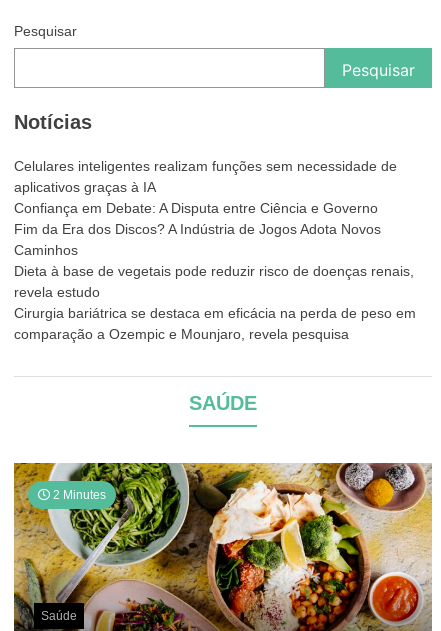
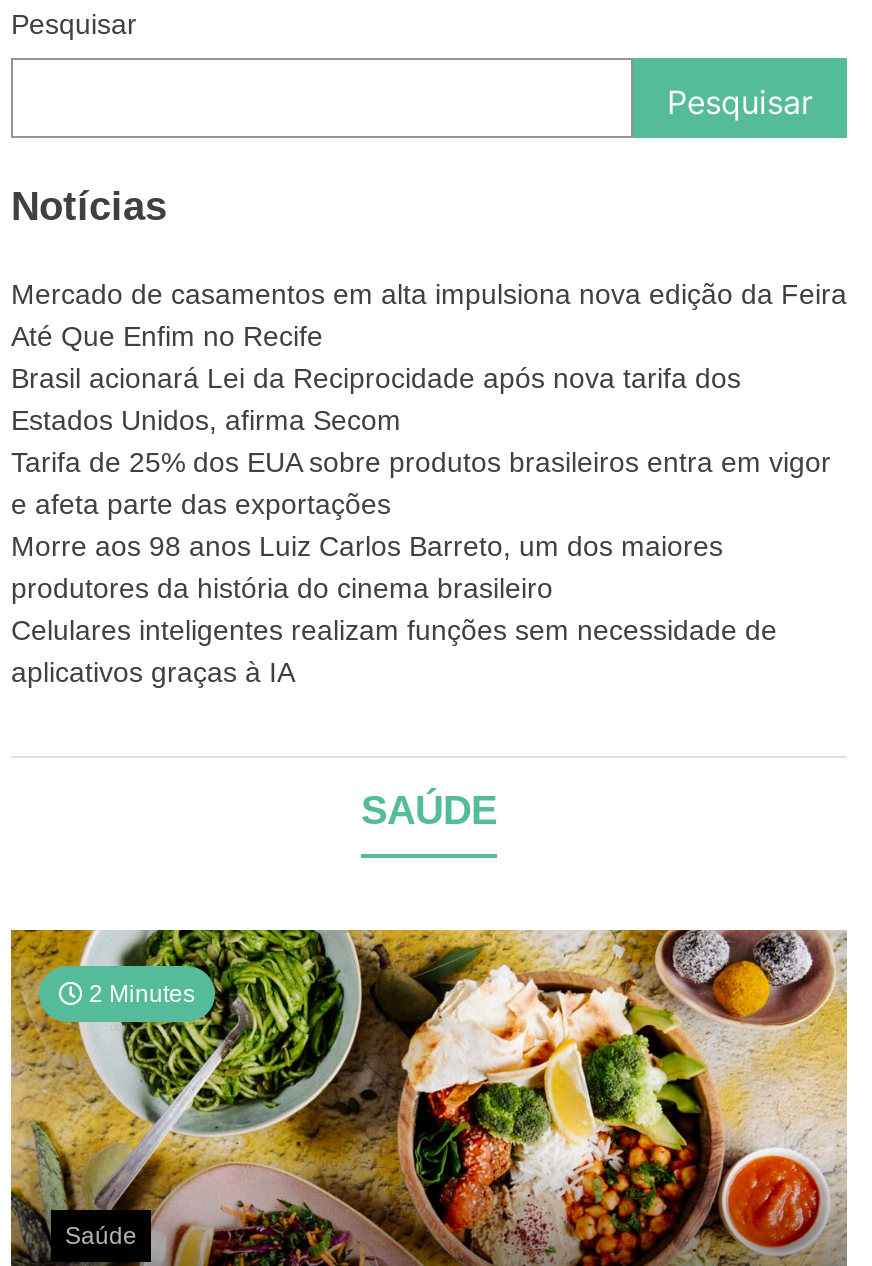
+ Mercado de casamentos em alta impulsiona nova edição da Feira
+ Até Que Enfim no Recife
+ Brasil acionará Lei da Reciprocidade após nova tarifa dos
+ Estados Unidos, afirma Secom
+ Tarifa de 25% dos EUA sobre produtos brasileiros entra em vigor
+ e afeta parte das exportações
+ Morre aos 98 anos Luiz Carlos Barreto, um dos maiores
+ produtores da história do cinema brasileiro

moved down: Celulares inteligentes realizam funções sem necessidade de | aplicativos graças à IA

- Confiança em Debate: A Disputa entre Ciência e Governo
- Fim da Era dos Discos? A Indústria de Jogos Adota Novos
- Caminhos
- Dieta à base de vegetais pode reduzir risco de doenças renais,
- revela estudo
- Cirurgia bariátrica se destaca em eficácia na perda de peso em
- comparação a Ozempic e Mounjaro, revela pesquisa
